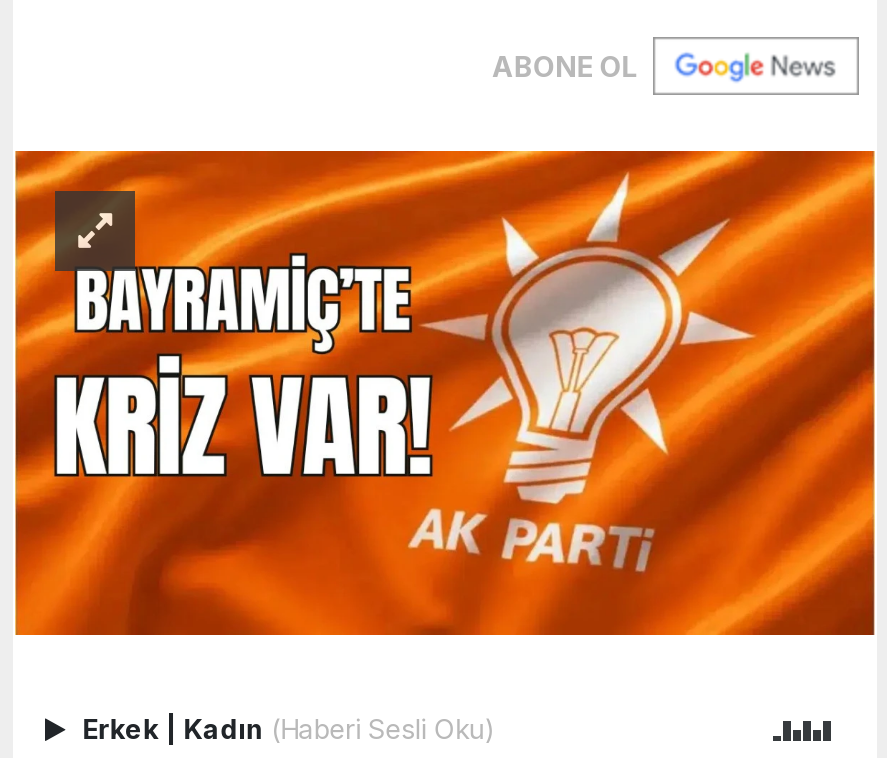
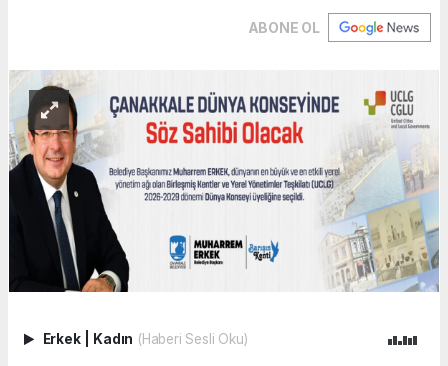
- [image]
+ [image]
